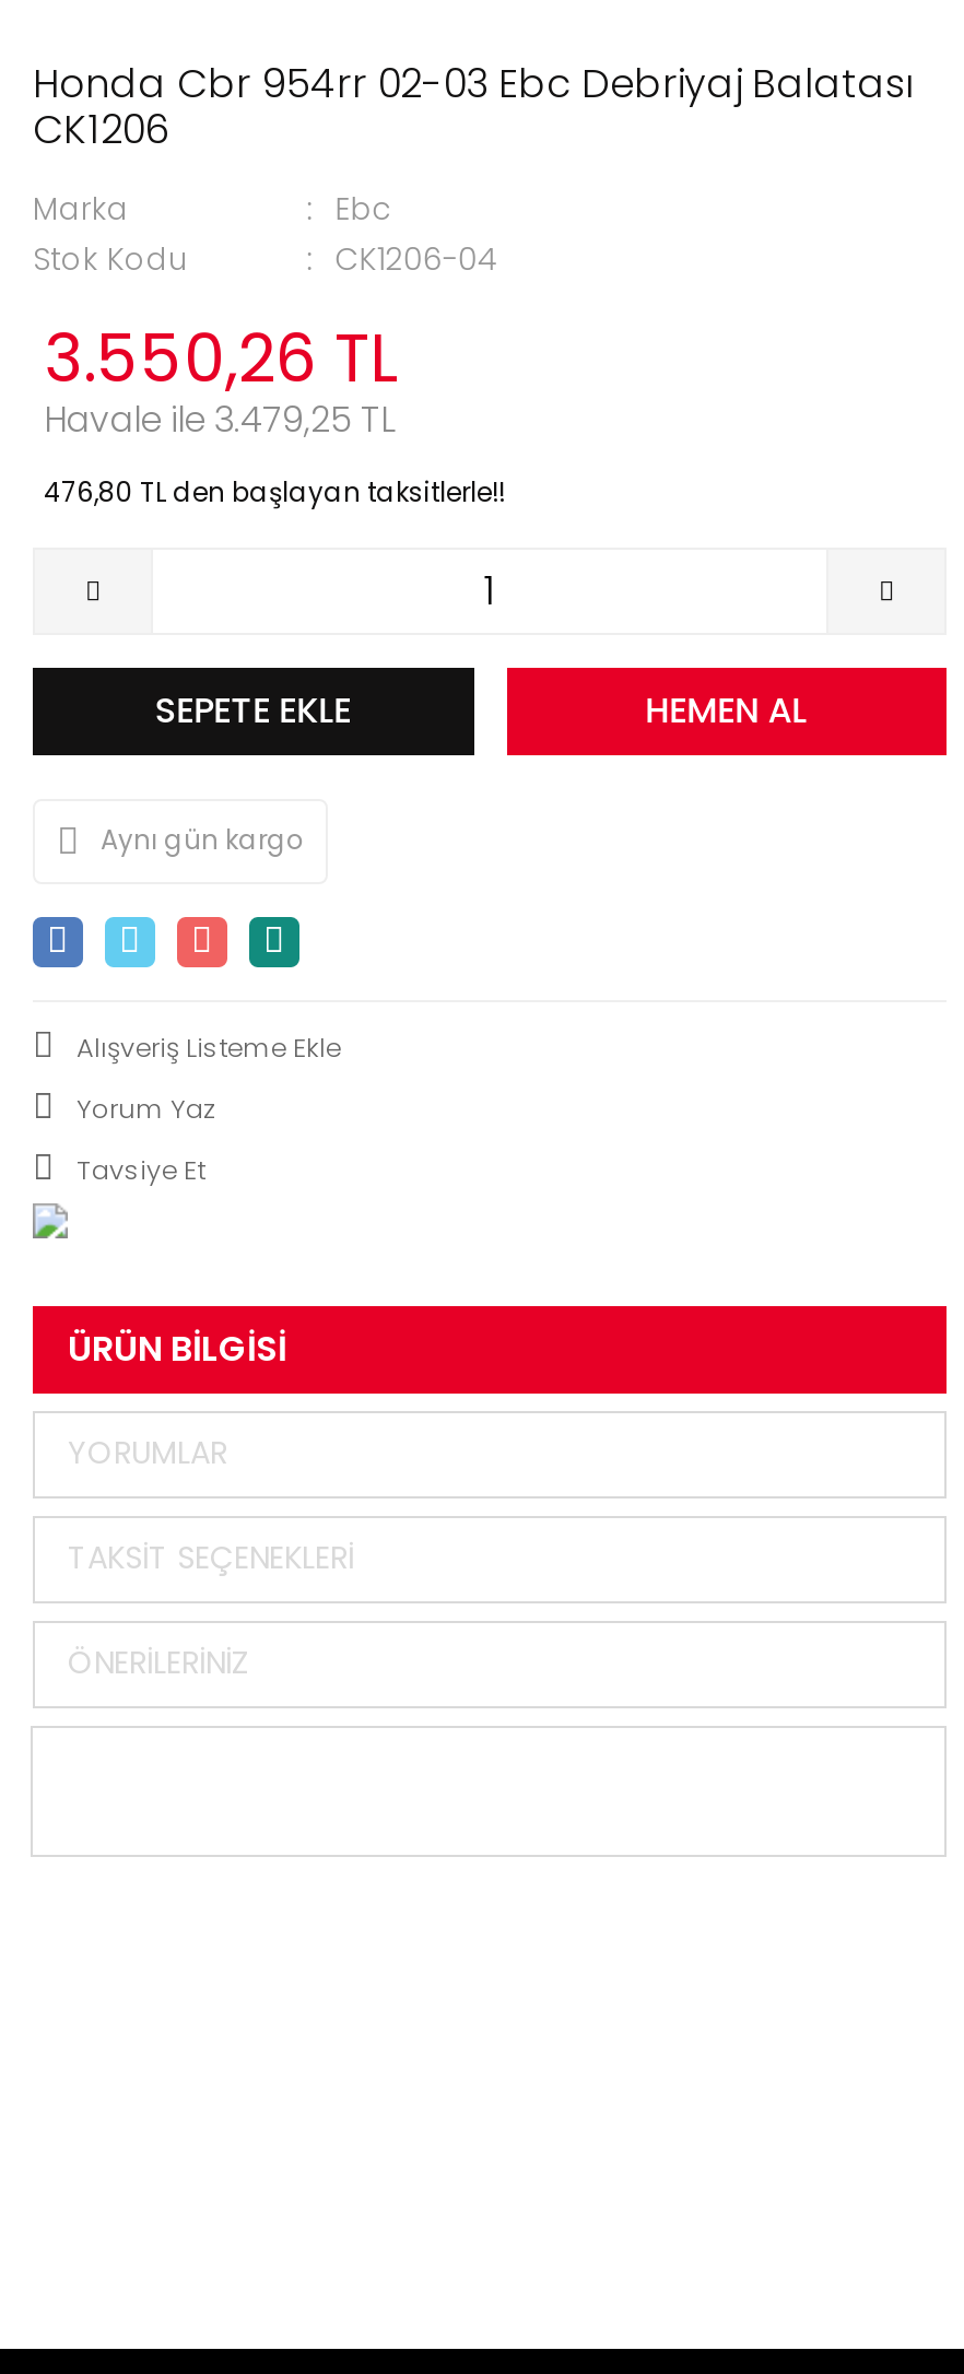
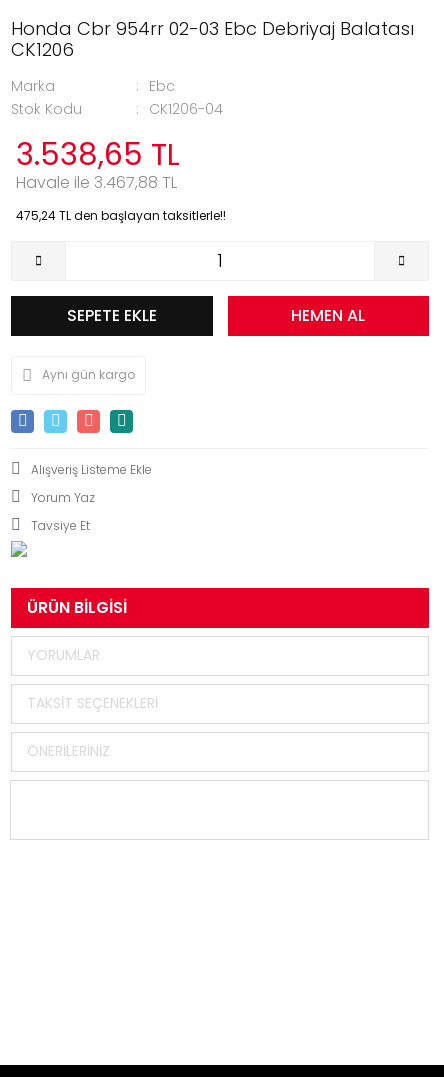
- 3.550,26 TL
+ 3.538,65 TL

- Havale ile 3.479,25 TL
+ Havale ile 3.467,88 TL

- 476,80 TL den başlayan taksitlerle!!
+ 475,24 TL den başlayan taksitlerle!!
